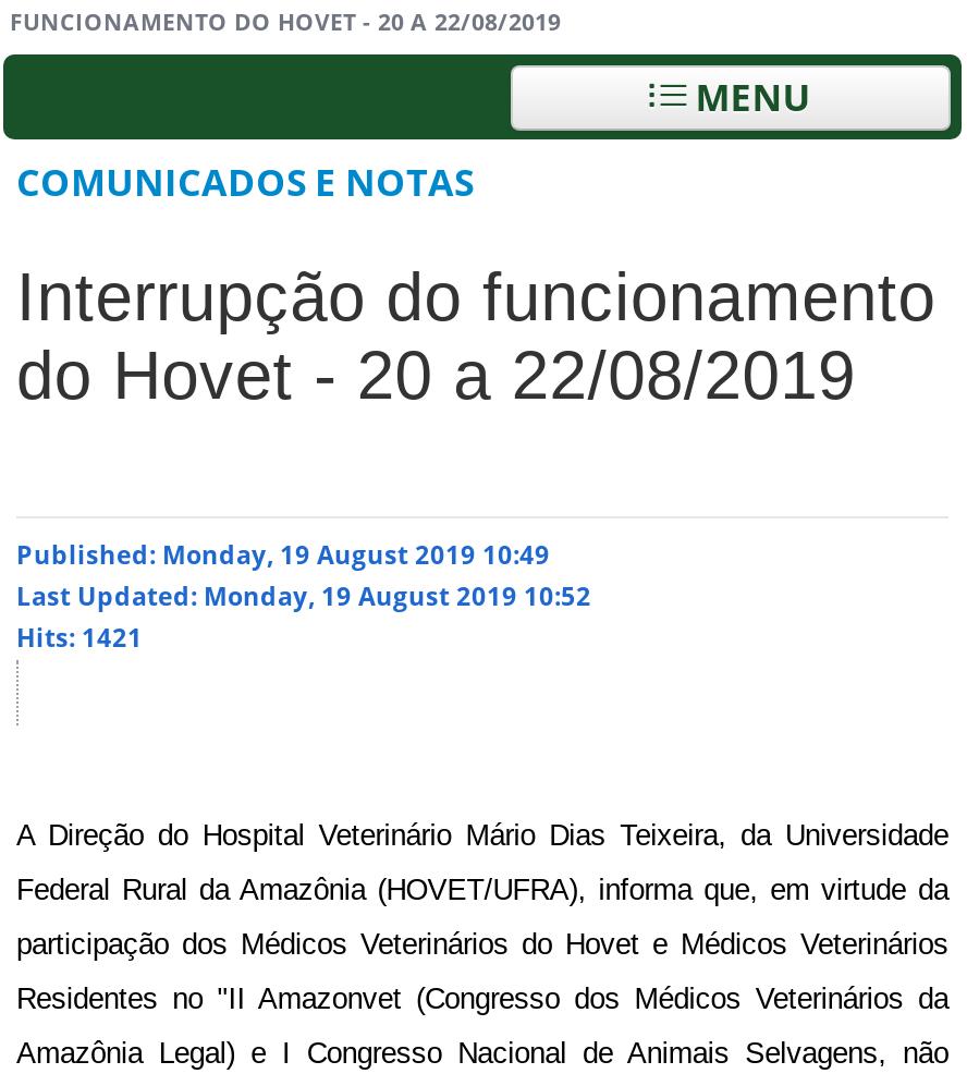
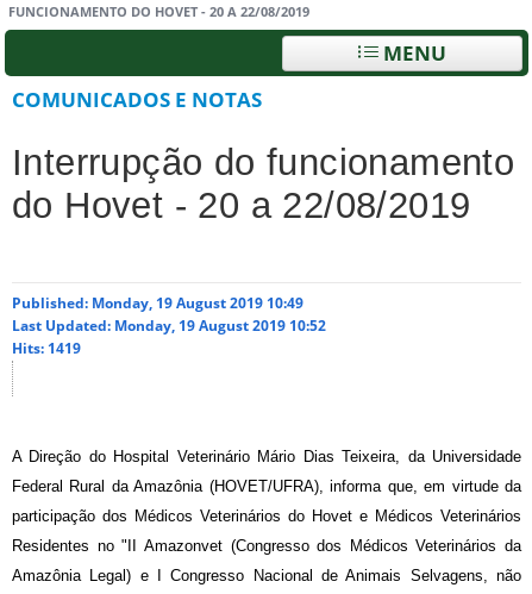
- Hits: 1421
+ Hits: 1419
